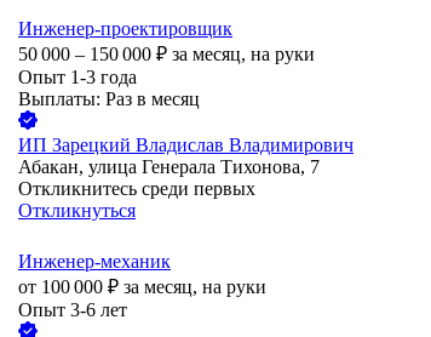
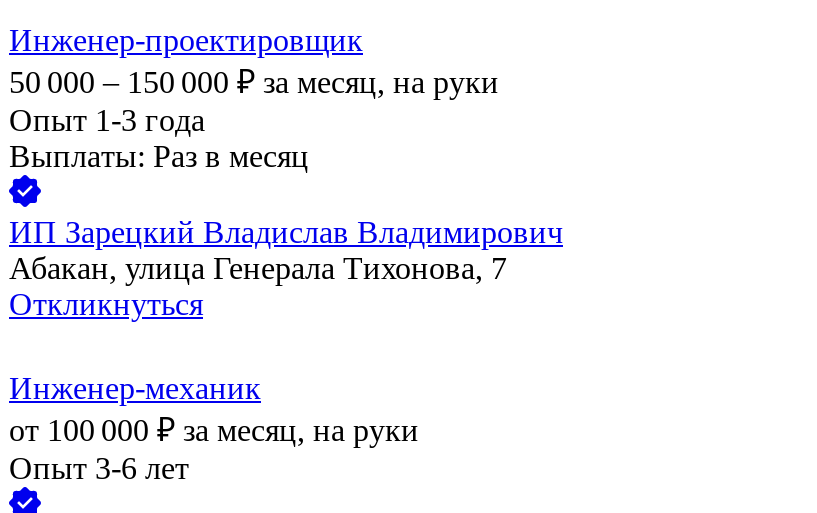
- Откликнитесь среди первых
